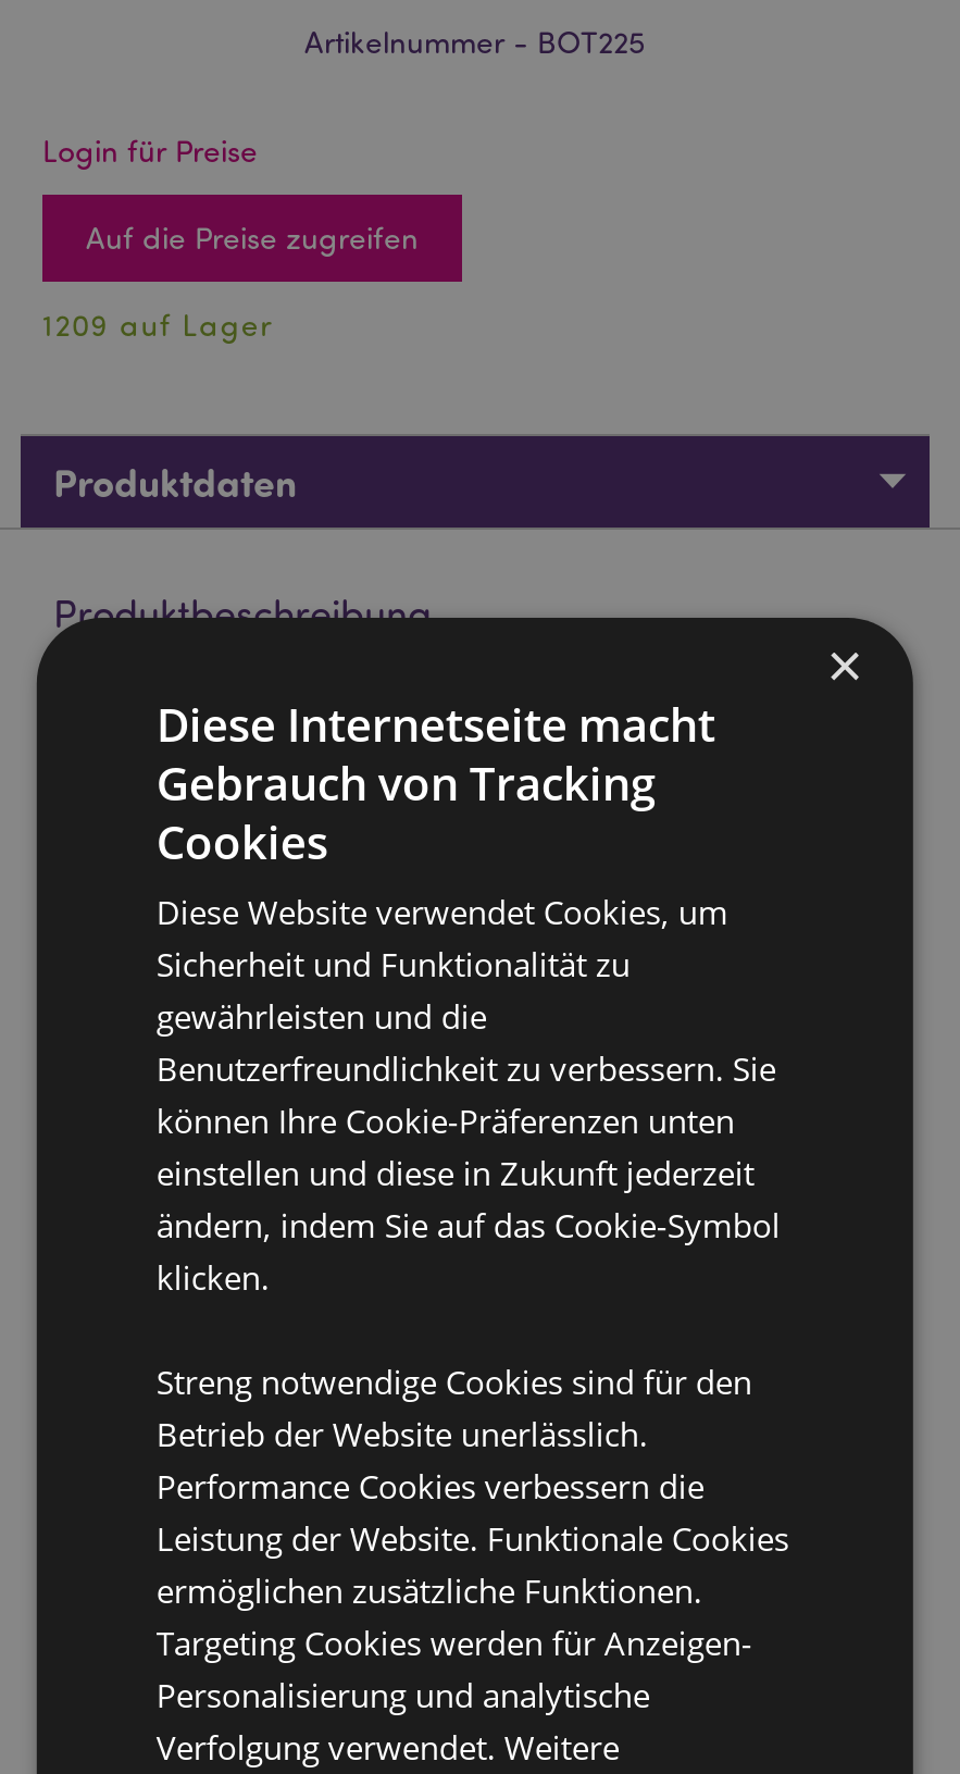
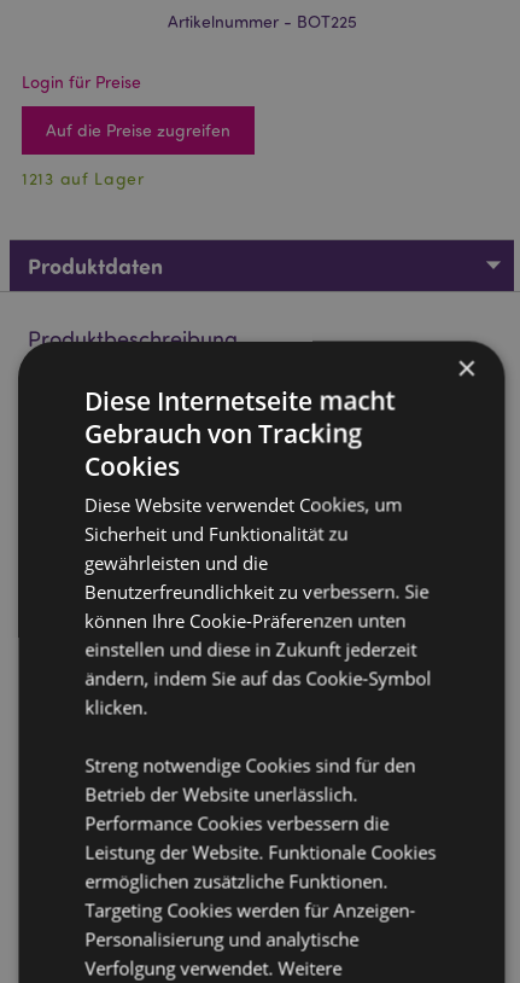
- 1209 auf Lager
+ 1213 auf Lager
